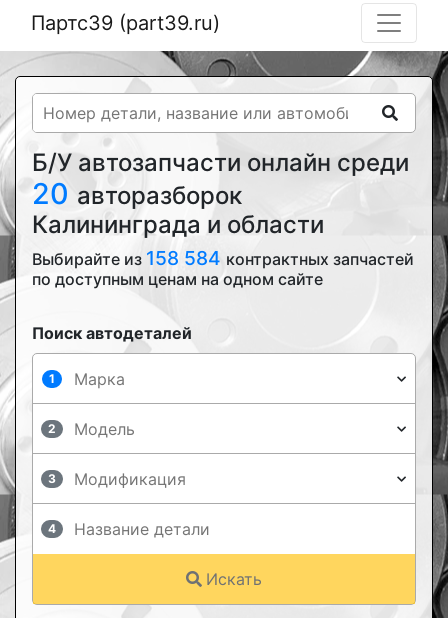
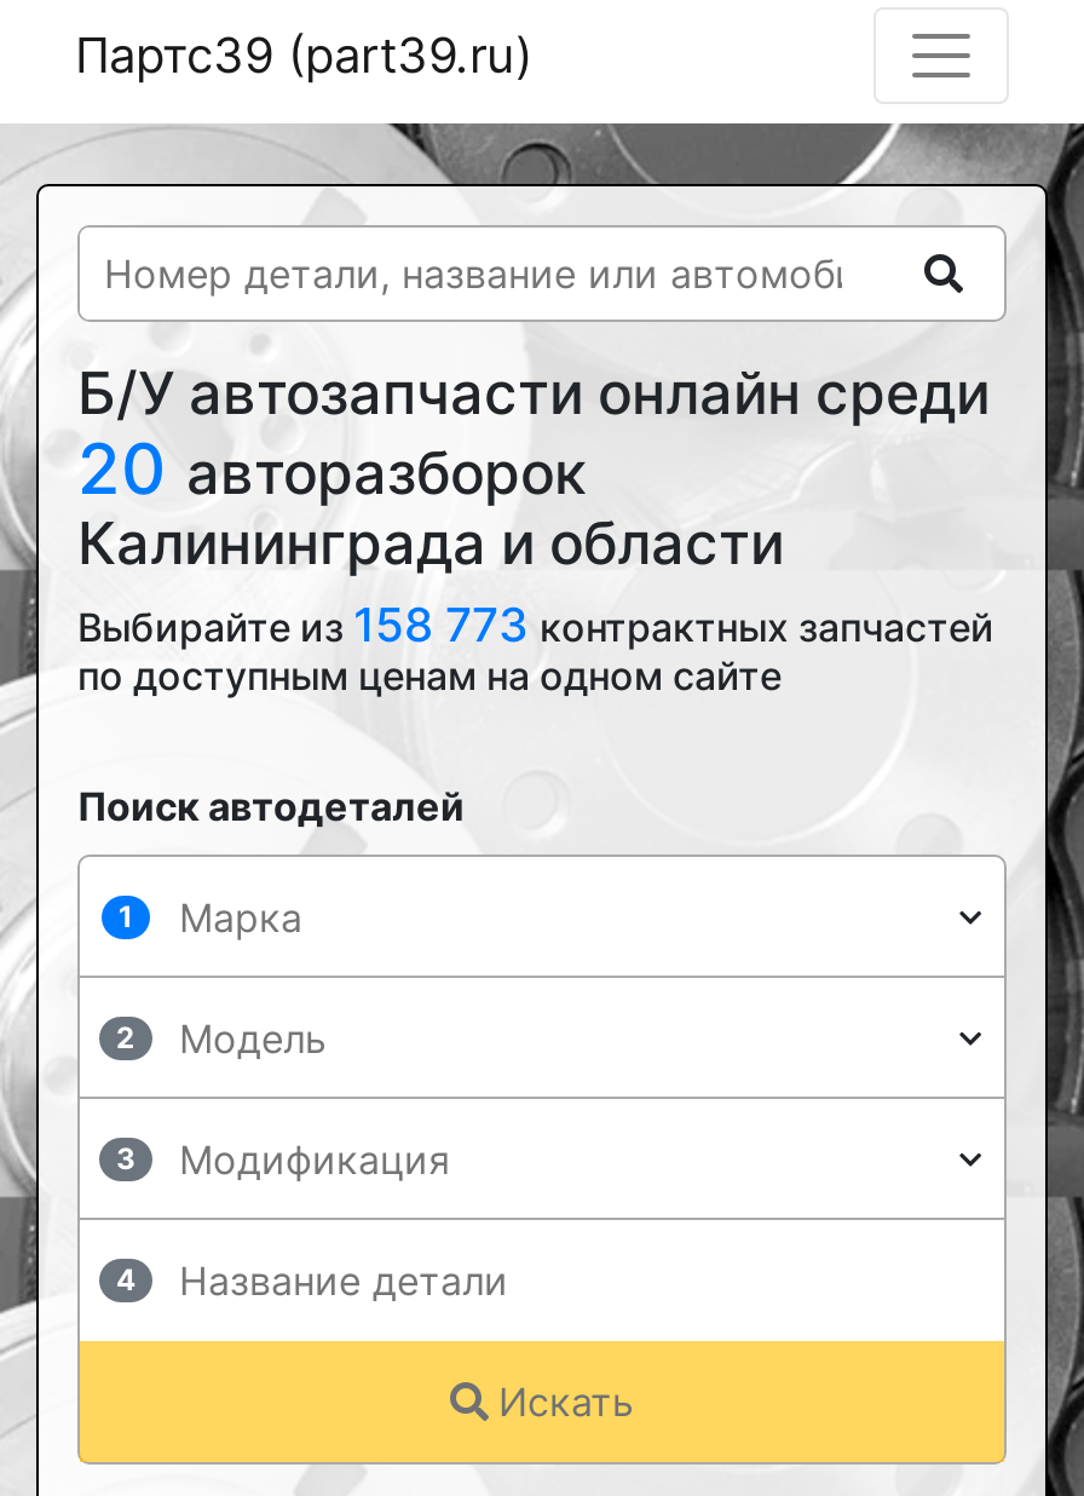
- Выбирайте из 158 584 контрактных запчастей
+ Выбирайте из 158 773 контрактных запчастей
